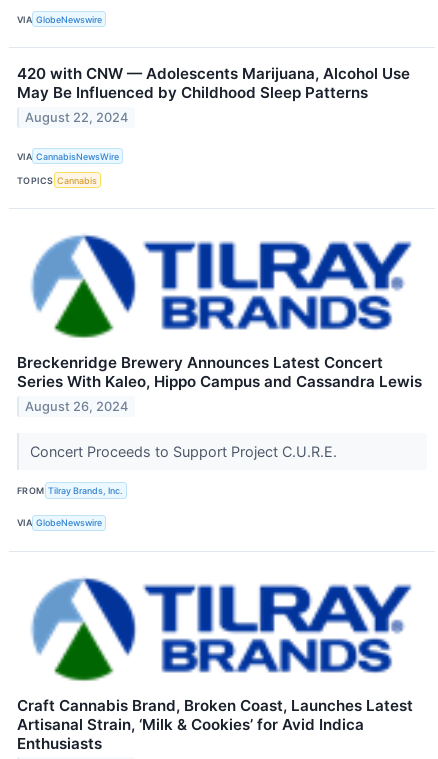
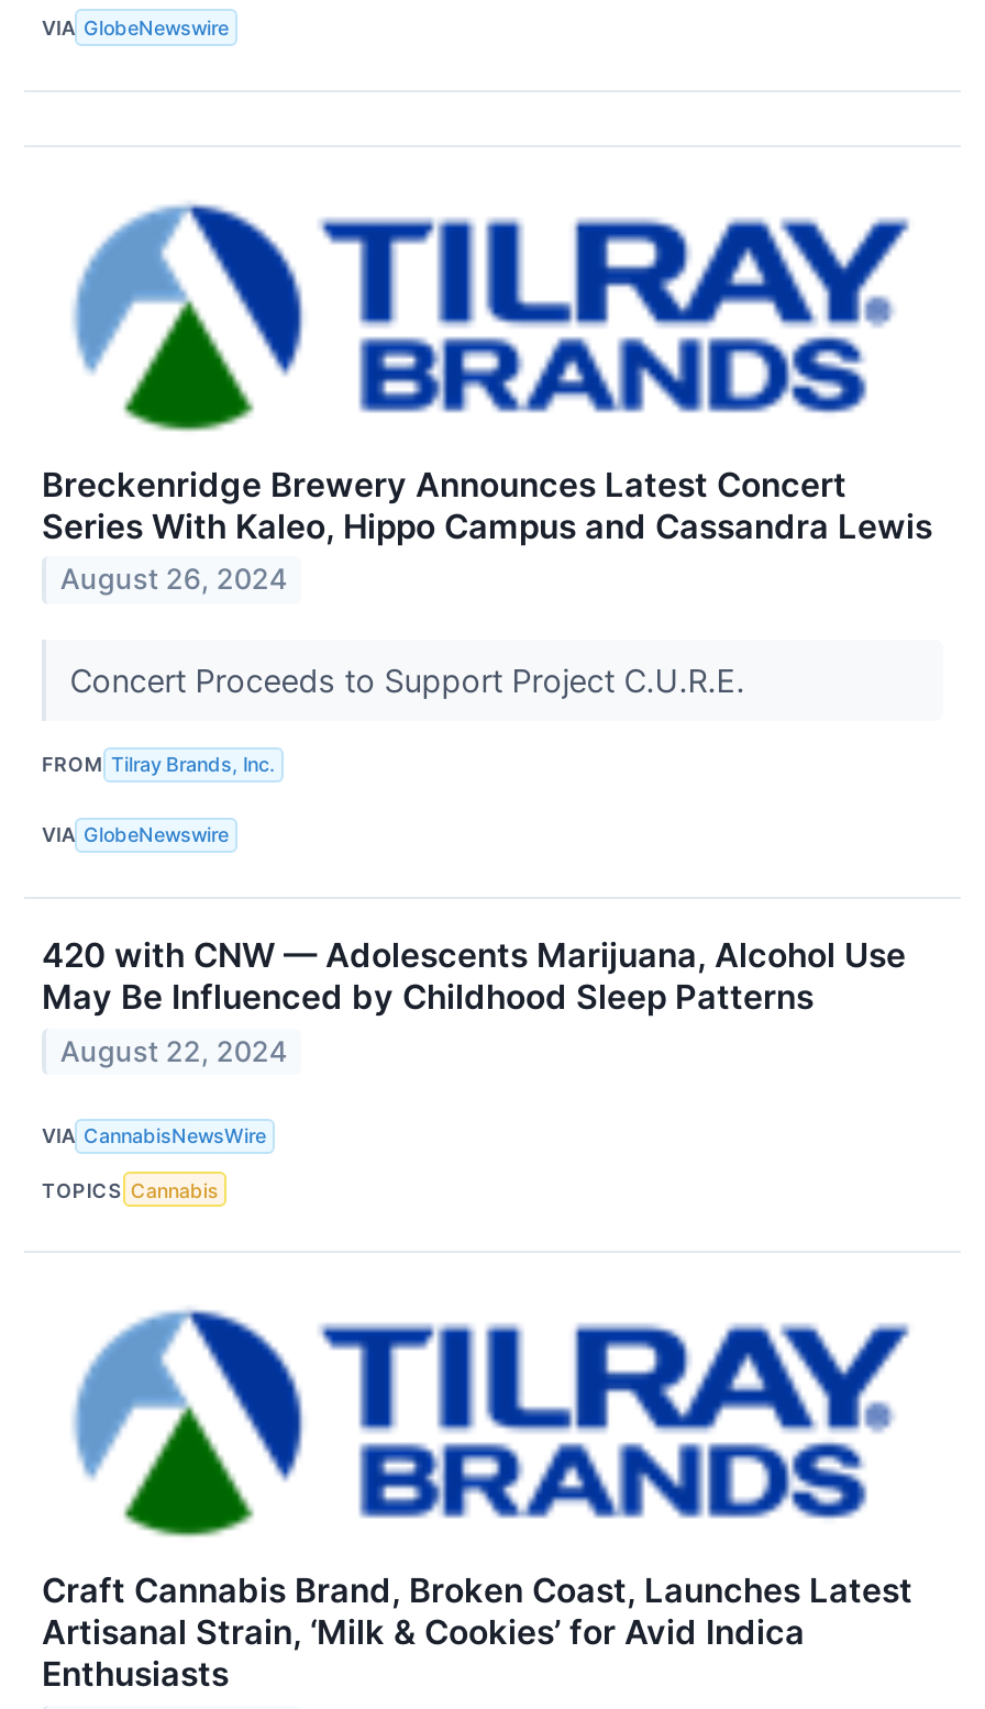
moved down: 420 with CNW — Adolescents Marijuana, Alcohol Use | May Be Influenced by Childhood Sleep Patterns | August 22, 2024 | VIA CannabisNewsWire | TOPICS Cannabis

moved up: [image] | Breckenridge Brewery Announces Latest Concert | Series With Kaleo, Hippo Campus and Cassandra Lewis | August 26, 2024 | Concert Proceeds to Support Project C.U.R.E. | FROM Tilray Brands, Inc. | VIA GlobeNewswire
